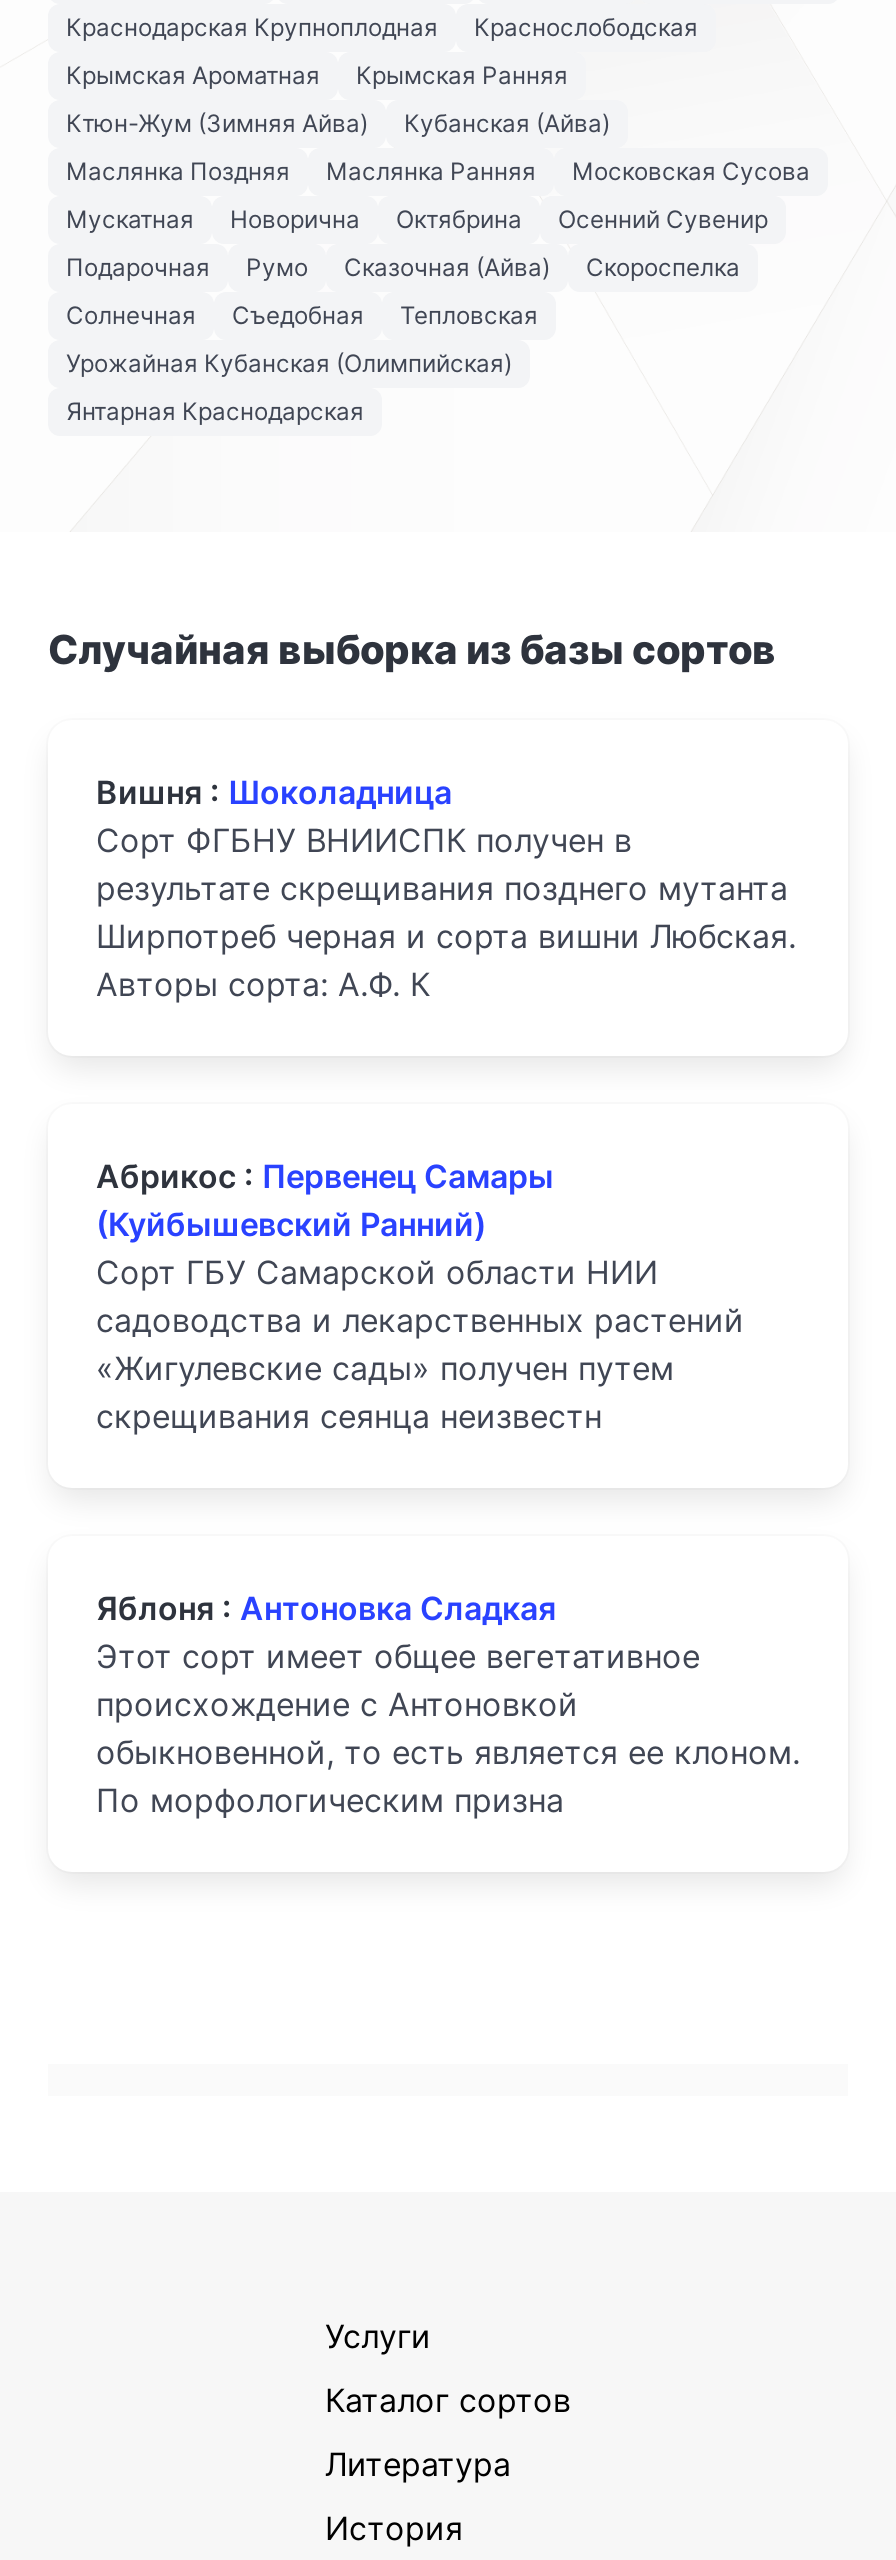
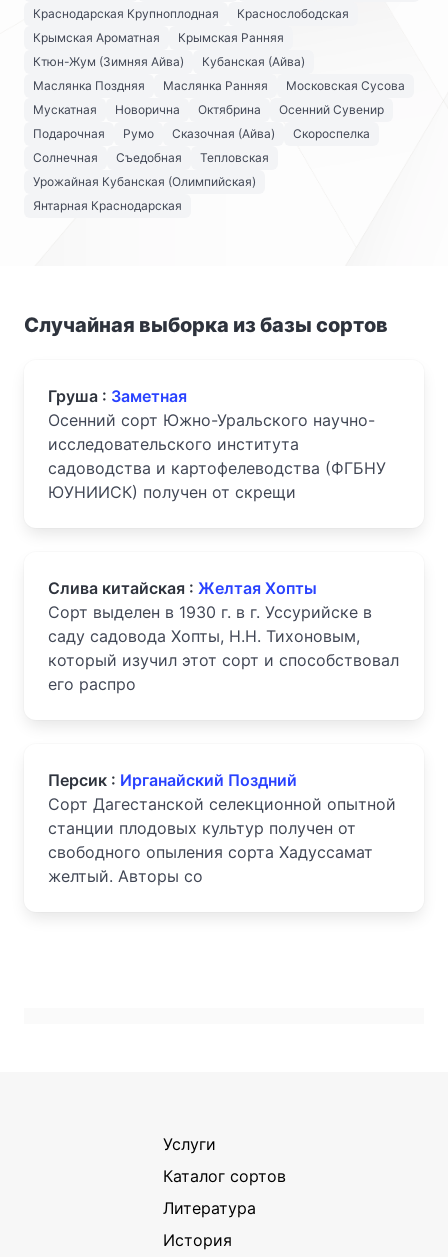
- Вишня : Шоколадница
- Сорт ФГБНУ ВНИИСПК получен в
- результате скрещивания позднего мутанта
- Ширпотреб черная и сорта вишни Любская.
- Авторы сорта: А.Ф. К
+ Груша : Заметная
+ Осенний сорт Южно-Уральского научно-
+ исследовательского института
+ садоводства и картофелеводства (ФГБНУ
+ ЮУНИИСК) получен от скрещи

- Абрикос : Первенец Самары
- (Куйбышевский Ранний)
- Сорт ГБУ Самарской области НИИ
- садоводства и лекарственных растений
- «Жигулевские сады» получен путем
- скрещивания сеянца неизвестн
+ Слива китайская : Желтая Хопты
+ Сорт выделен в 1930 г. в г. Уссурийске в
+ саду садовода Хопты, Н.Н. Тихоновым,
+ который изучил этот сорт и способствовал
+ его распро

- Яблоня : Антоновка Сладкая
- Этот сорт имеет общее вегетативное
- происхождение с Антоновкой
- обыкновенной, то есть является ее клоном.
- По морфологическим призна
+ Персик : Ирганайский Поздний
+ Сорт Дагестанской селекционной опытной
+ станции плодовых культур получен от
+ свободного опыления сорта Хадуссамат
+ желтый. Авторы со
